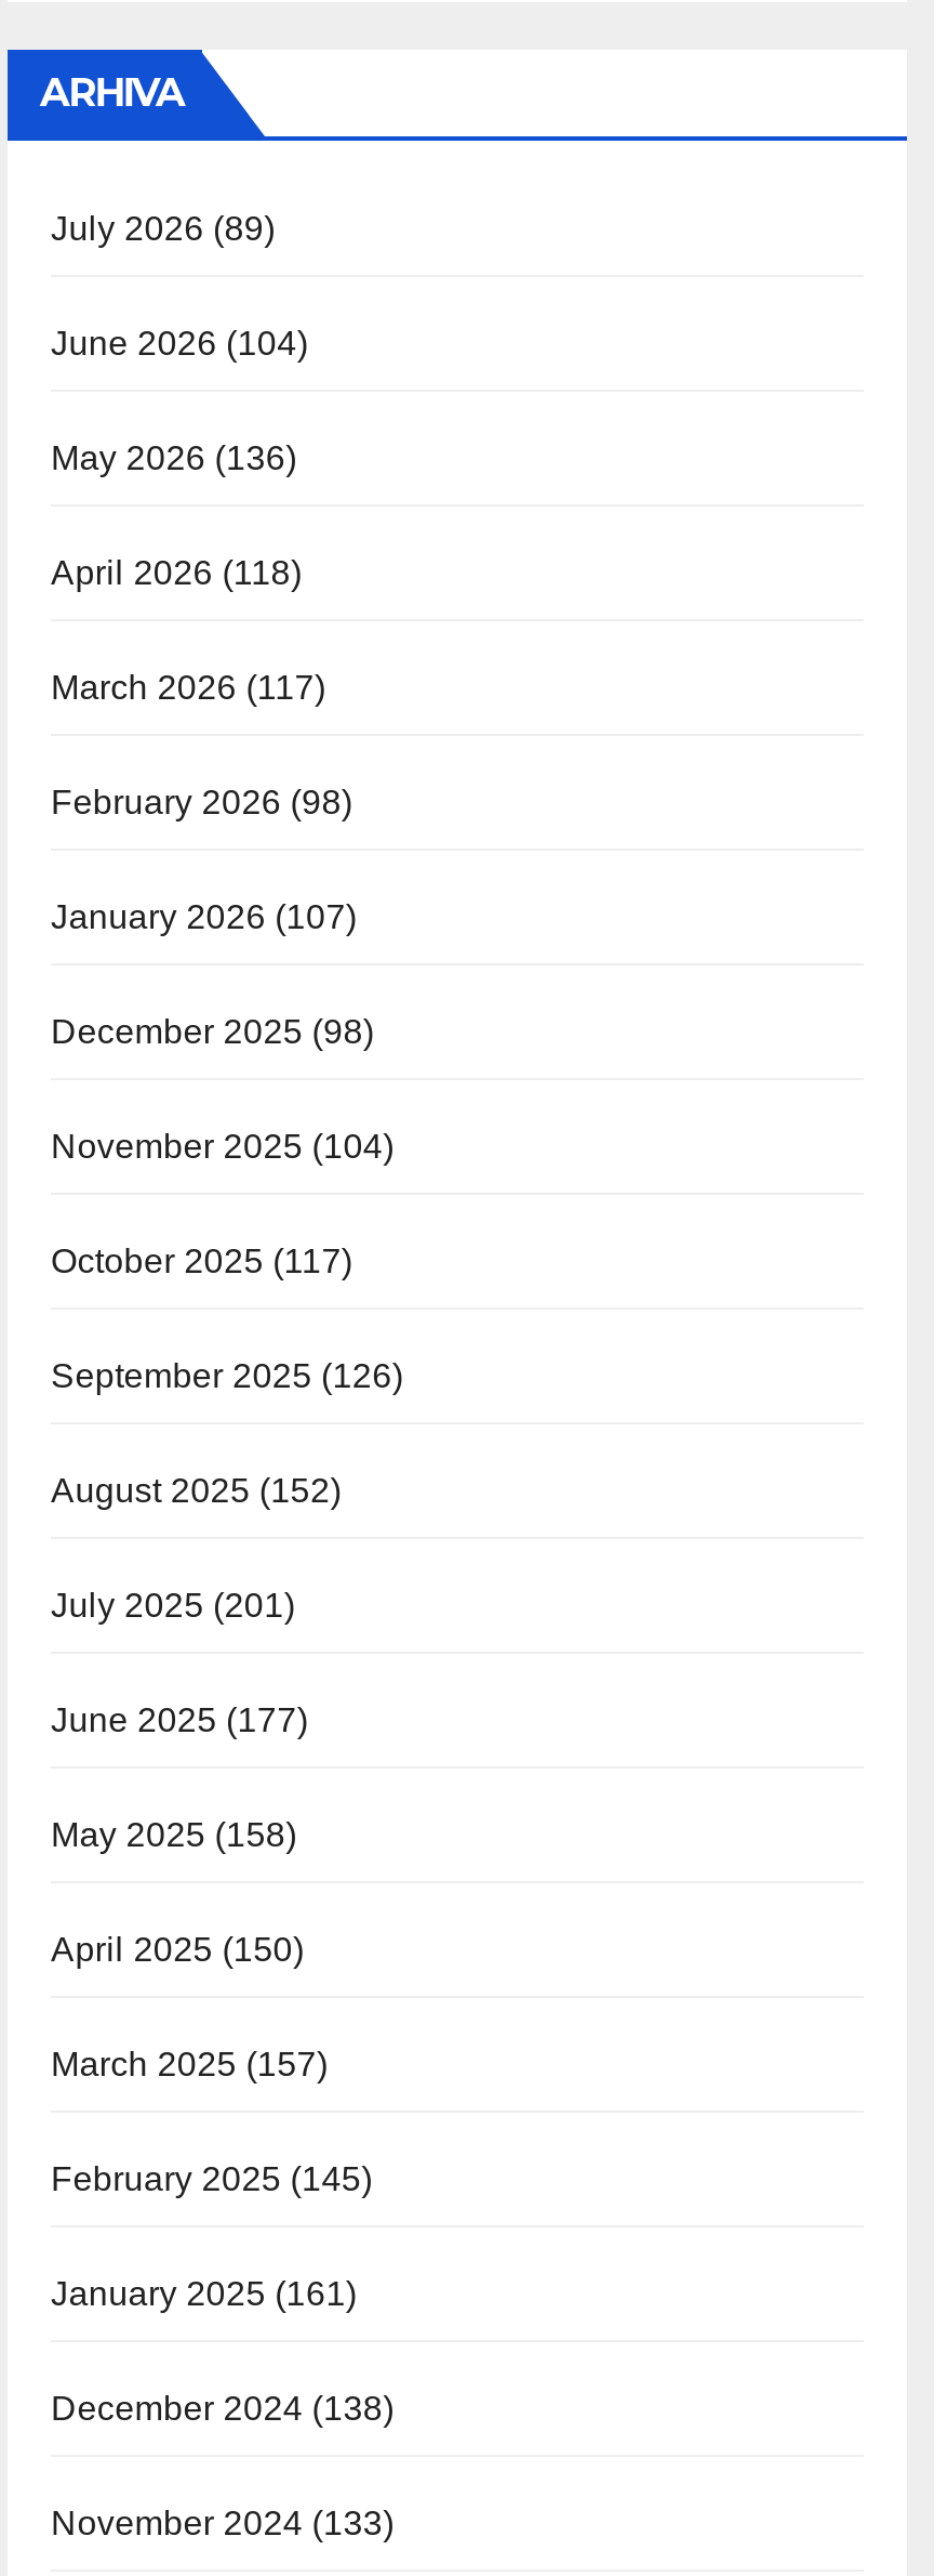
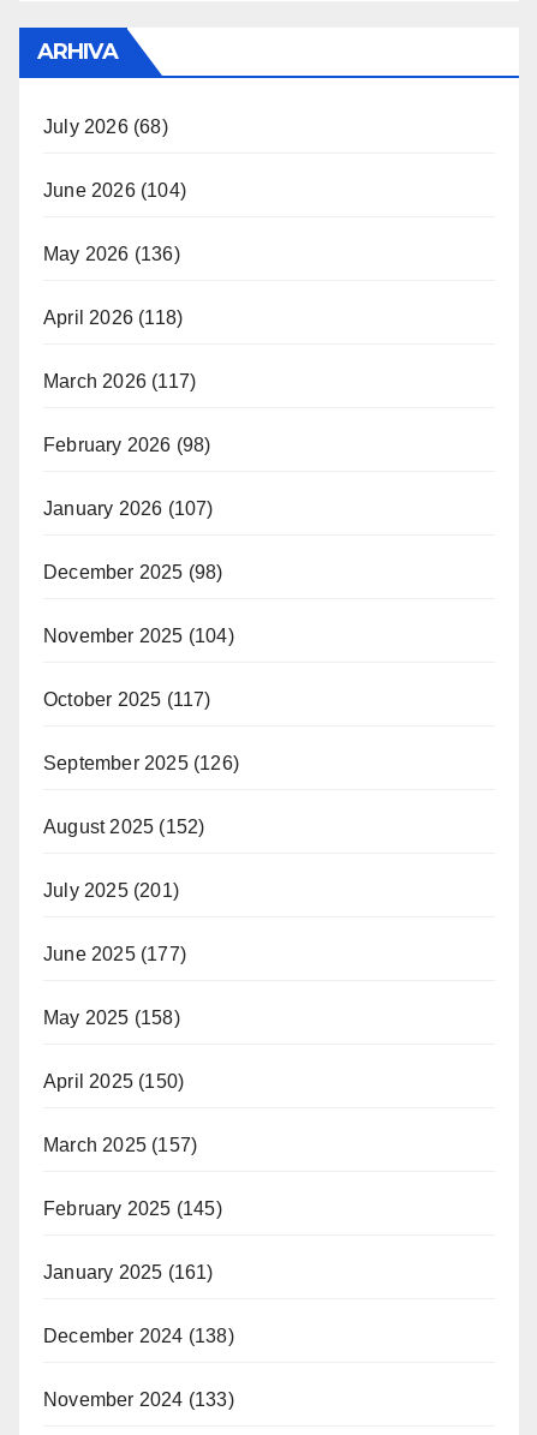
- July 2026 (89)
+ July 2026 (68)
